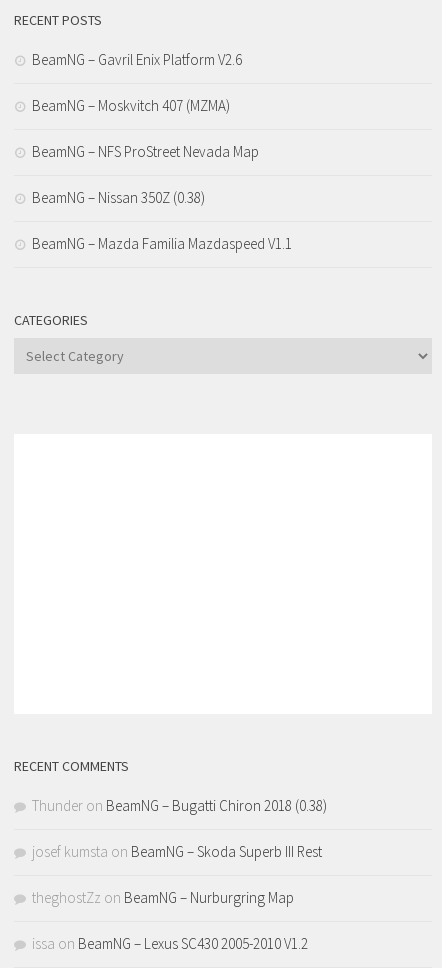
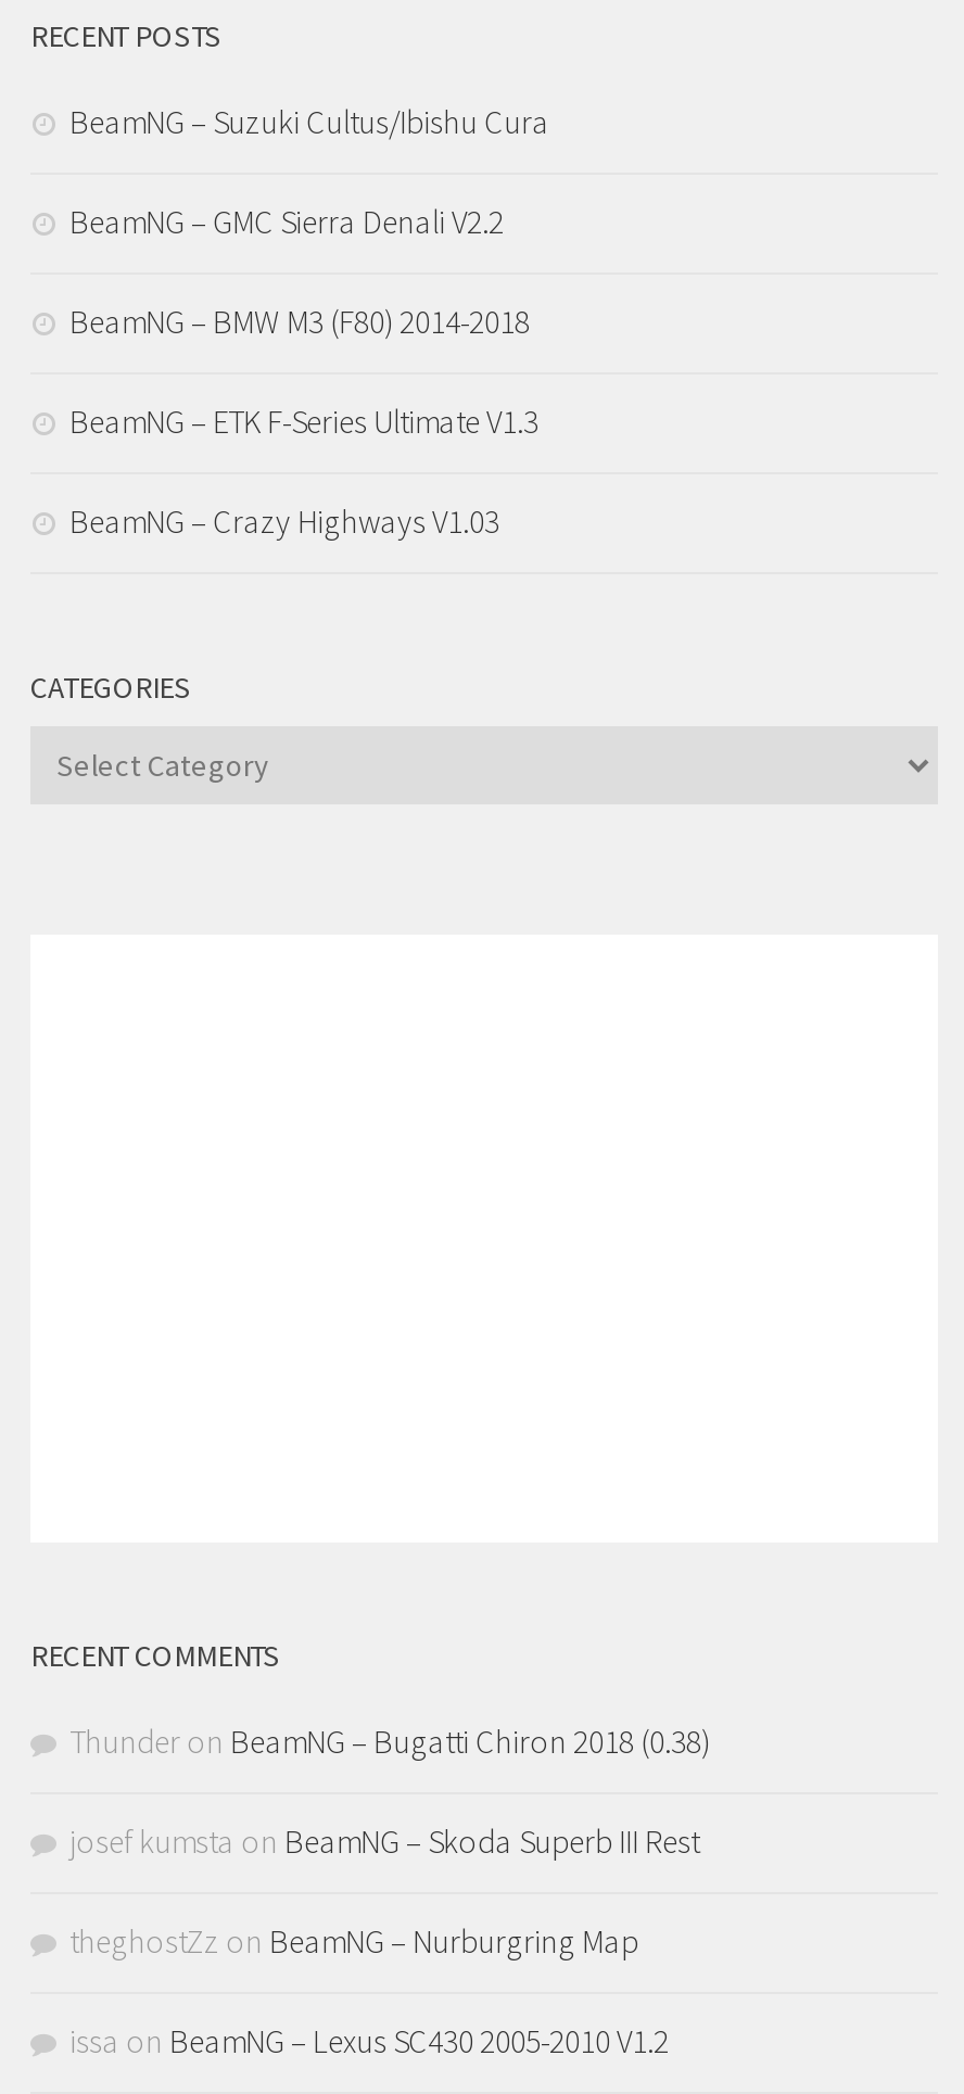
- BeamNG – Gavril Enix Platform V2.6
+ BeamNG – Suzuki Cultus/Ibishu Cura

- BeamNG – Moskvitch 407 (MZMA)
+ BeamNG – GMC Sierra Denali V2.2

- BeamNG – NFS ProStreet Nevada Map
+ BeamNG – BMW M3 (F80) 2014-2018

- BeamNG – Nissan 350Z (0.38)
+ BeamNG – ETK F-Series Ultimate V1.3

- BeamNG – Mazda Familia Mazdaspeed V1.1
+ BeamNG – Crazy Highways V1.03
